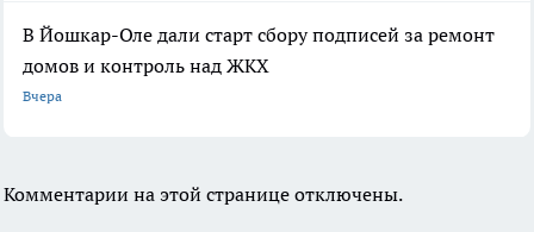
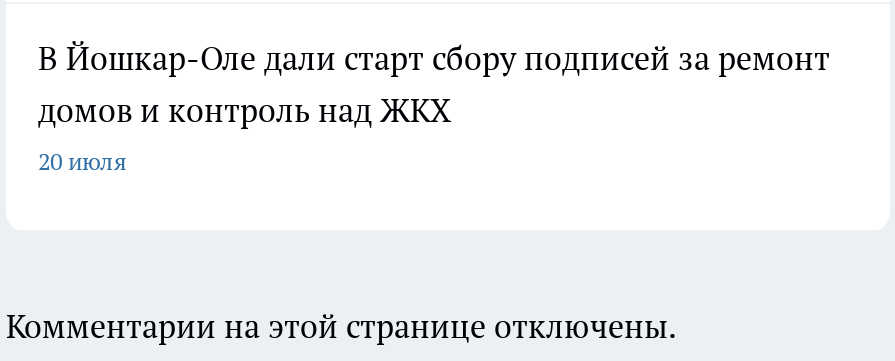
- Вчера
+ 20 июля
